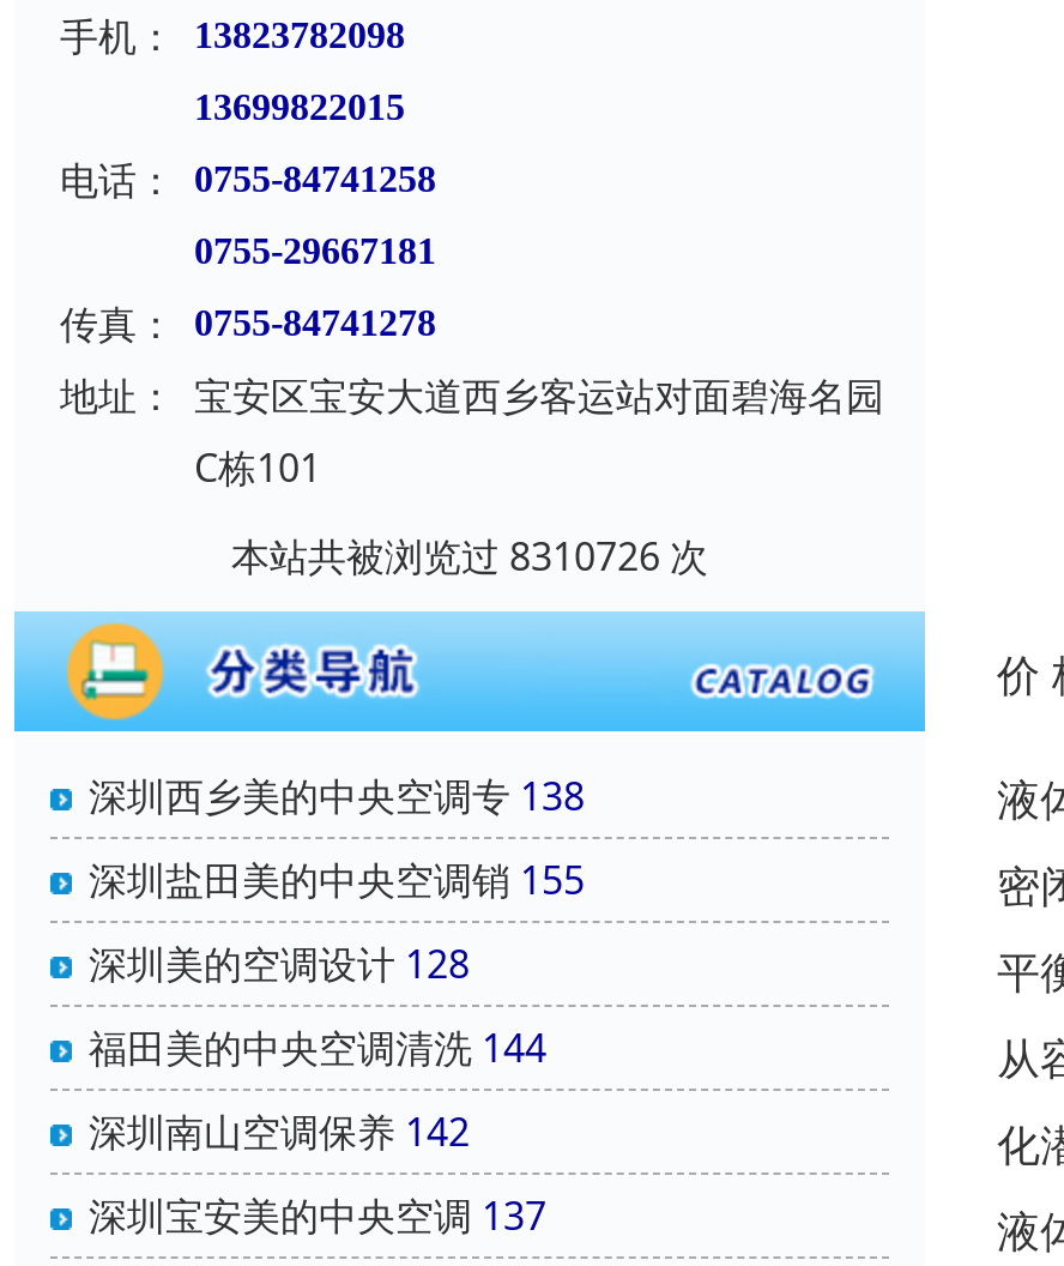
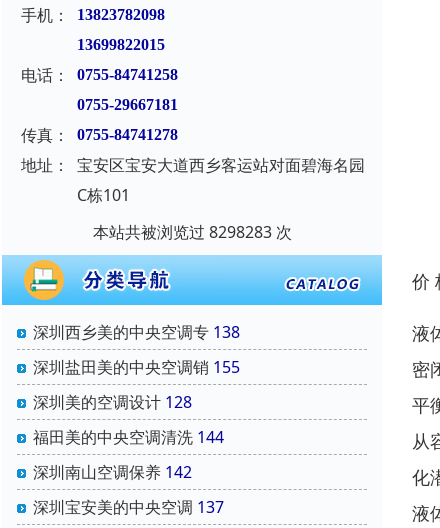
- 本站共被浏览过 8310726 次
+ 本站共被浏览过 8298283 次
